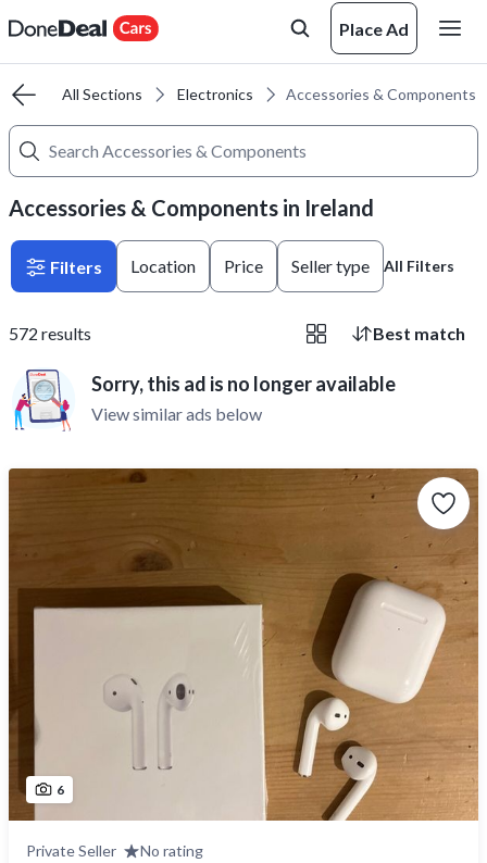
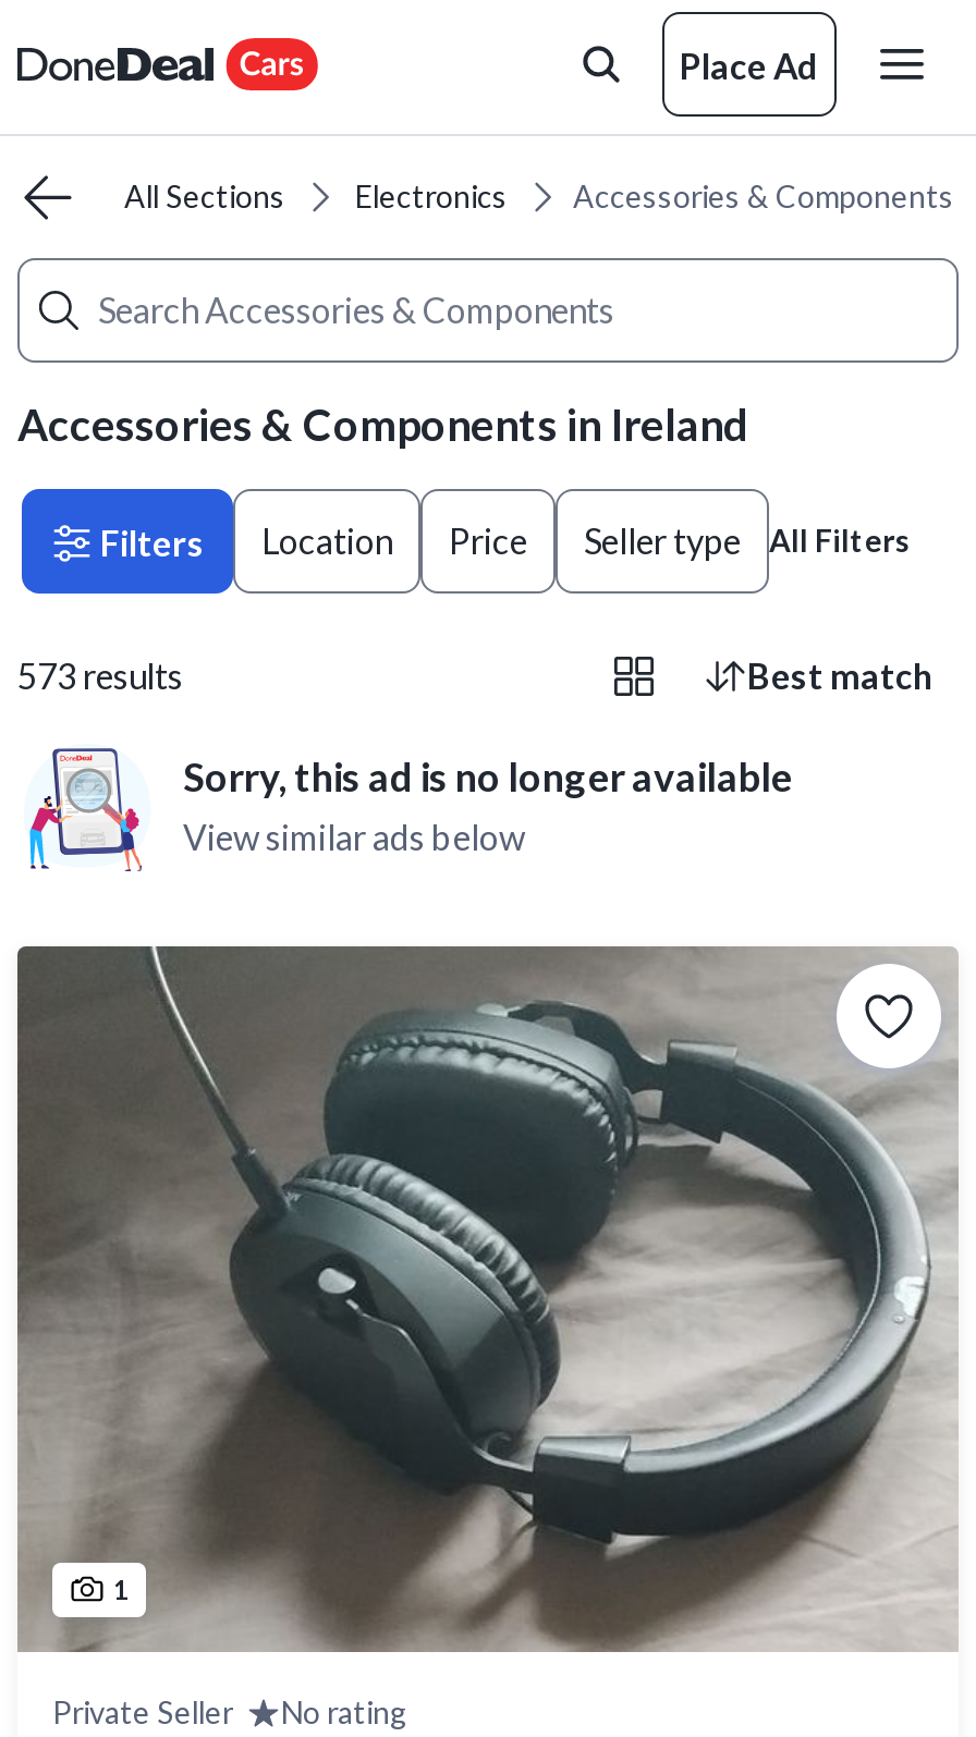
- 572 results
+ 573 results

- [image]
- 6
+ [image]
+ 1
